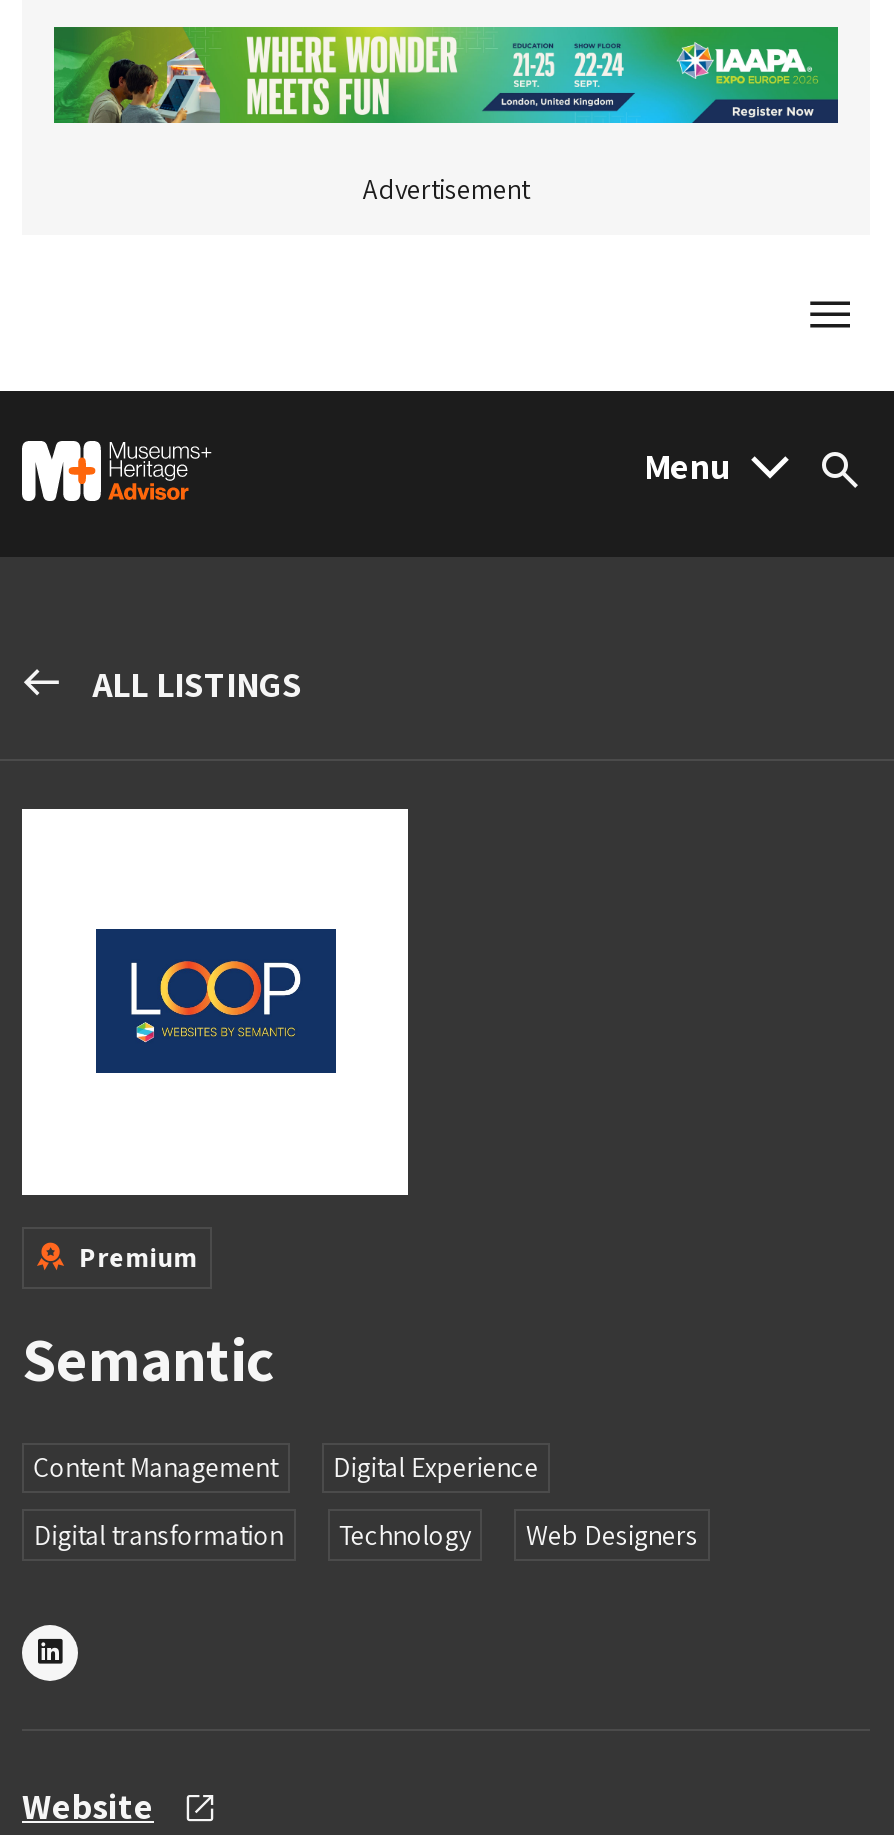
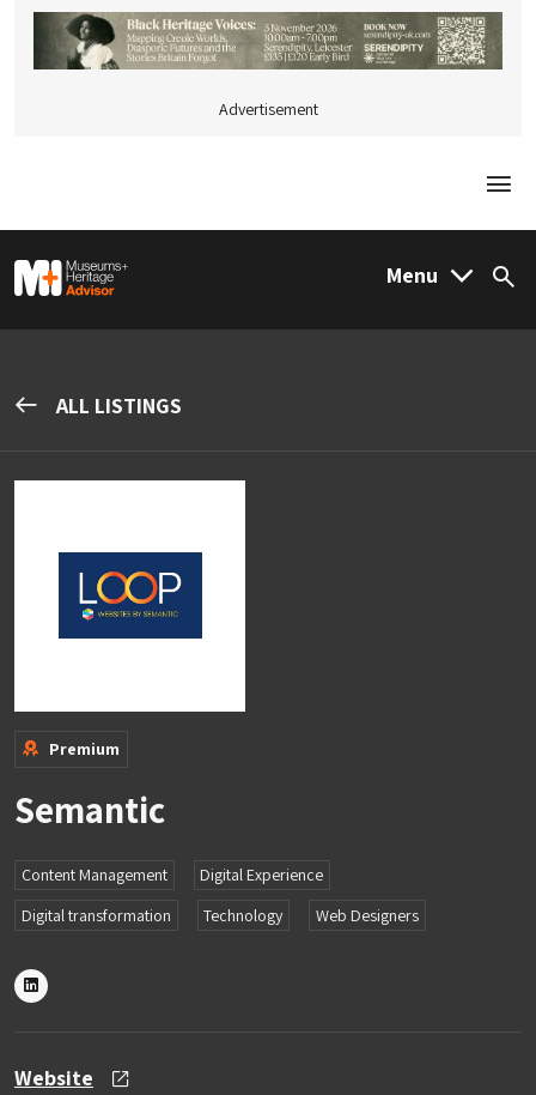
- [image]
+ [image]
